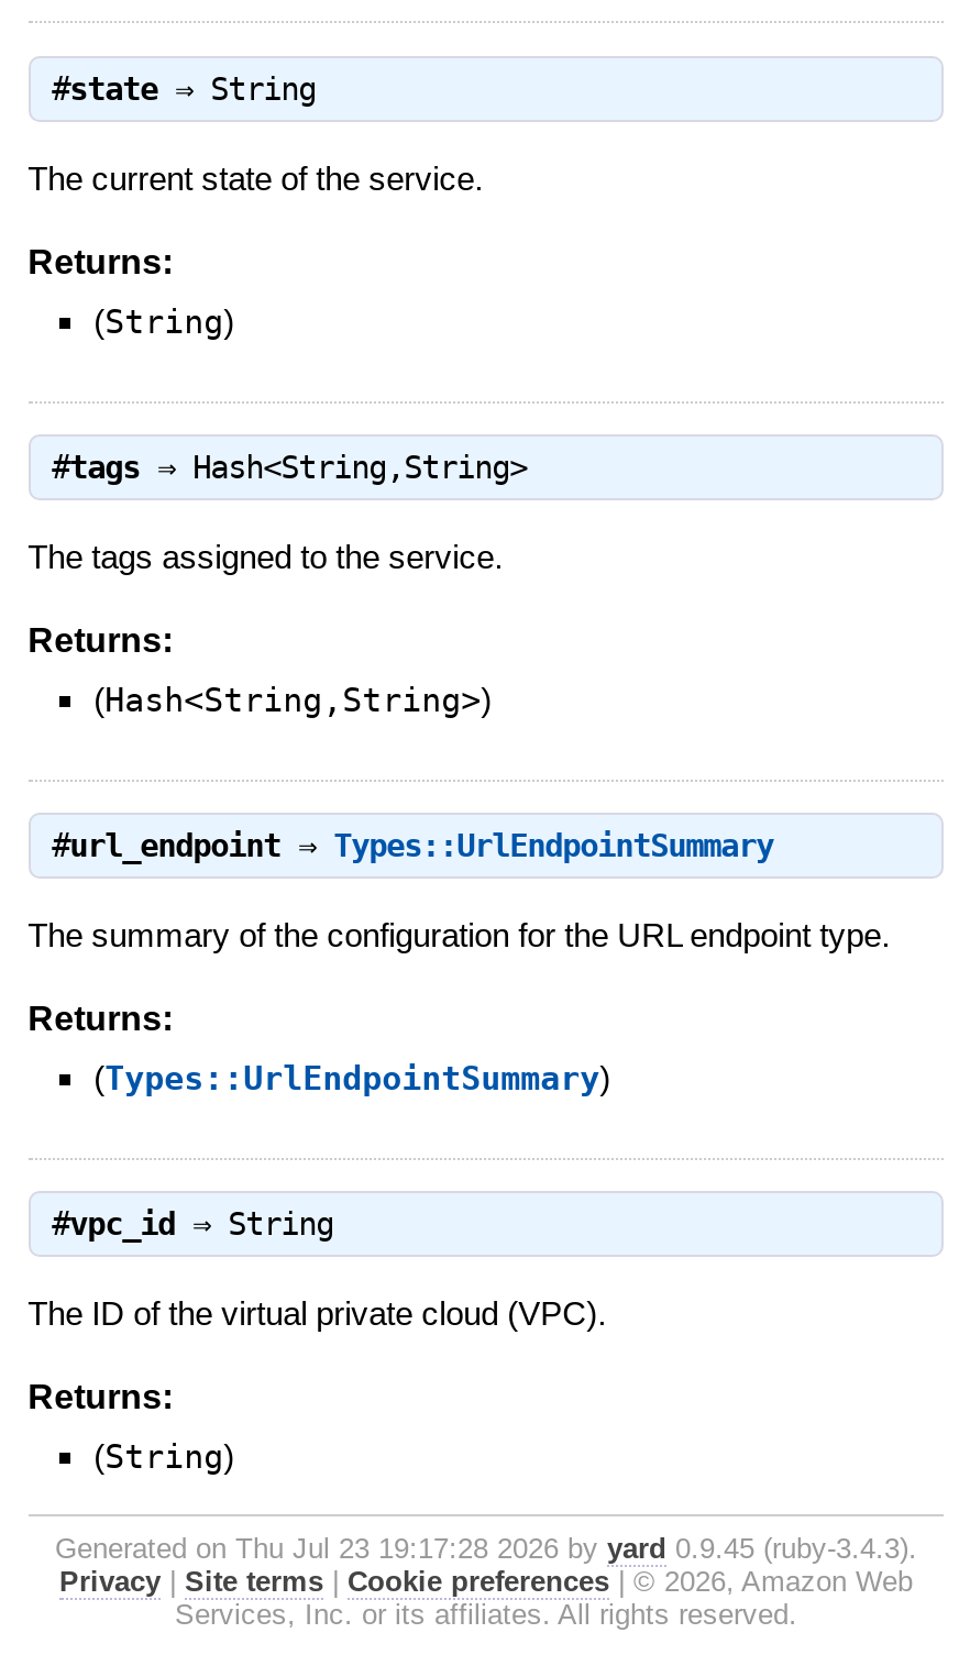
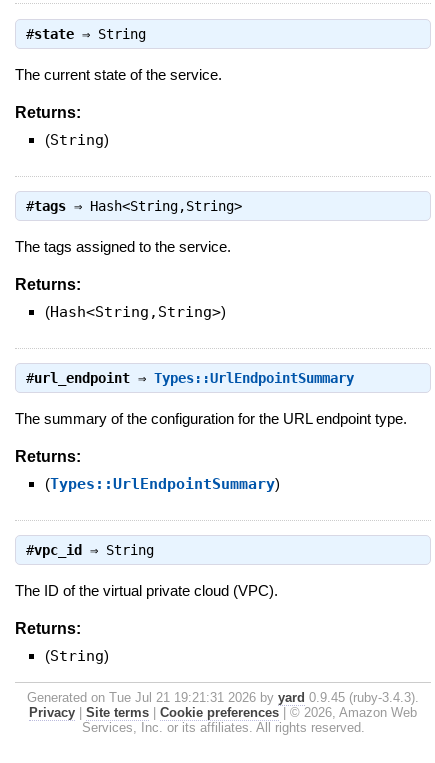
- Generated on Thu Jul 23 19:17:28 2026 by yard 0.9.45 (ruby-3.4.3).
+ Generated on Tue Jul 21 19:21:31 2026 by yard 0.9.45 (ruby-3.4.3).
